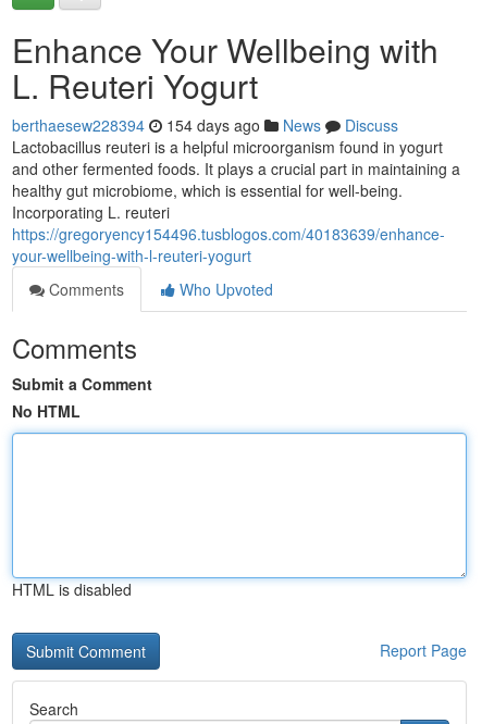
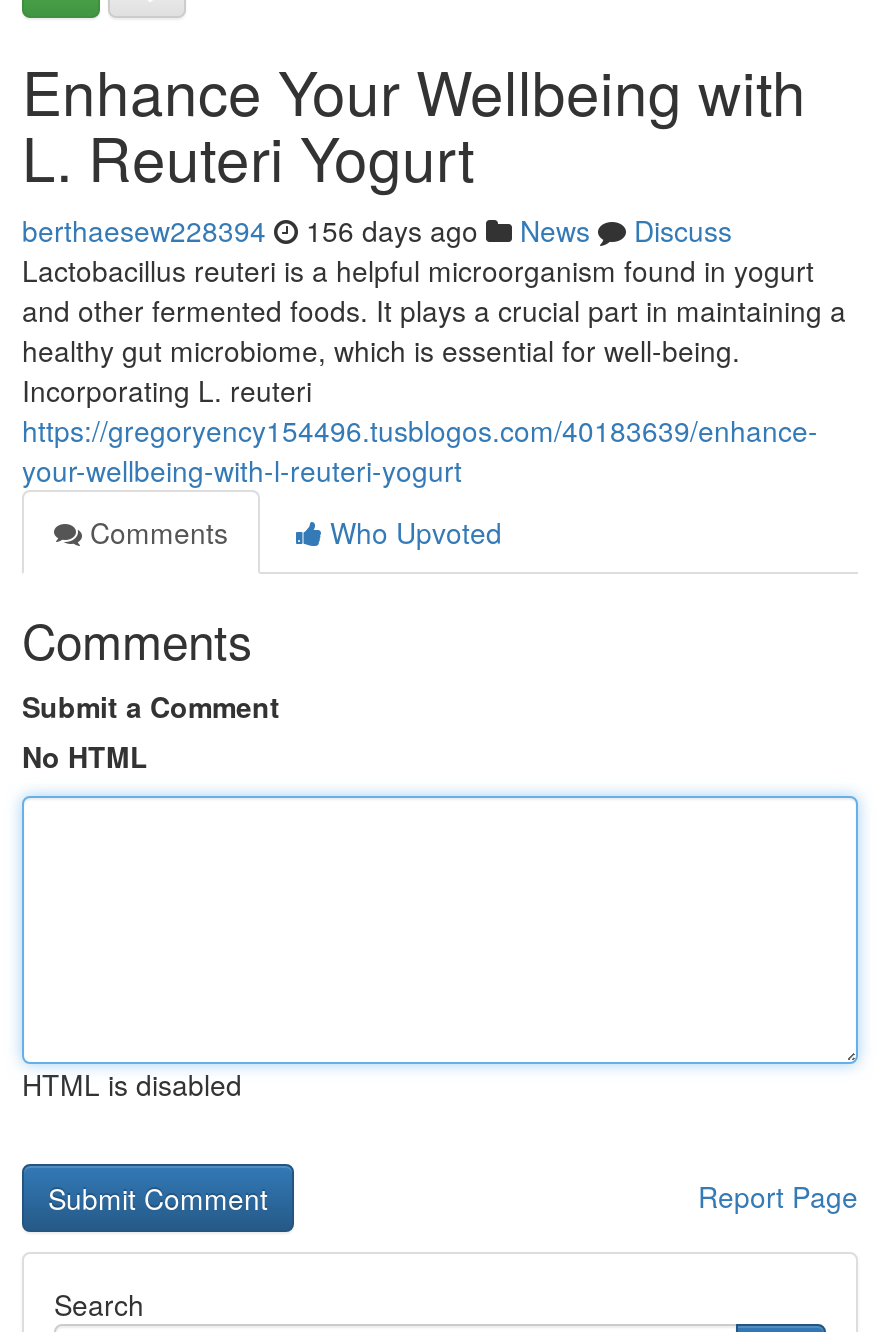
- berthaesew228394 154 days ago News Discuss
+ berthaesew228394 156 days ago News Discuss
